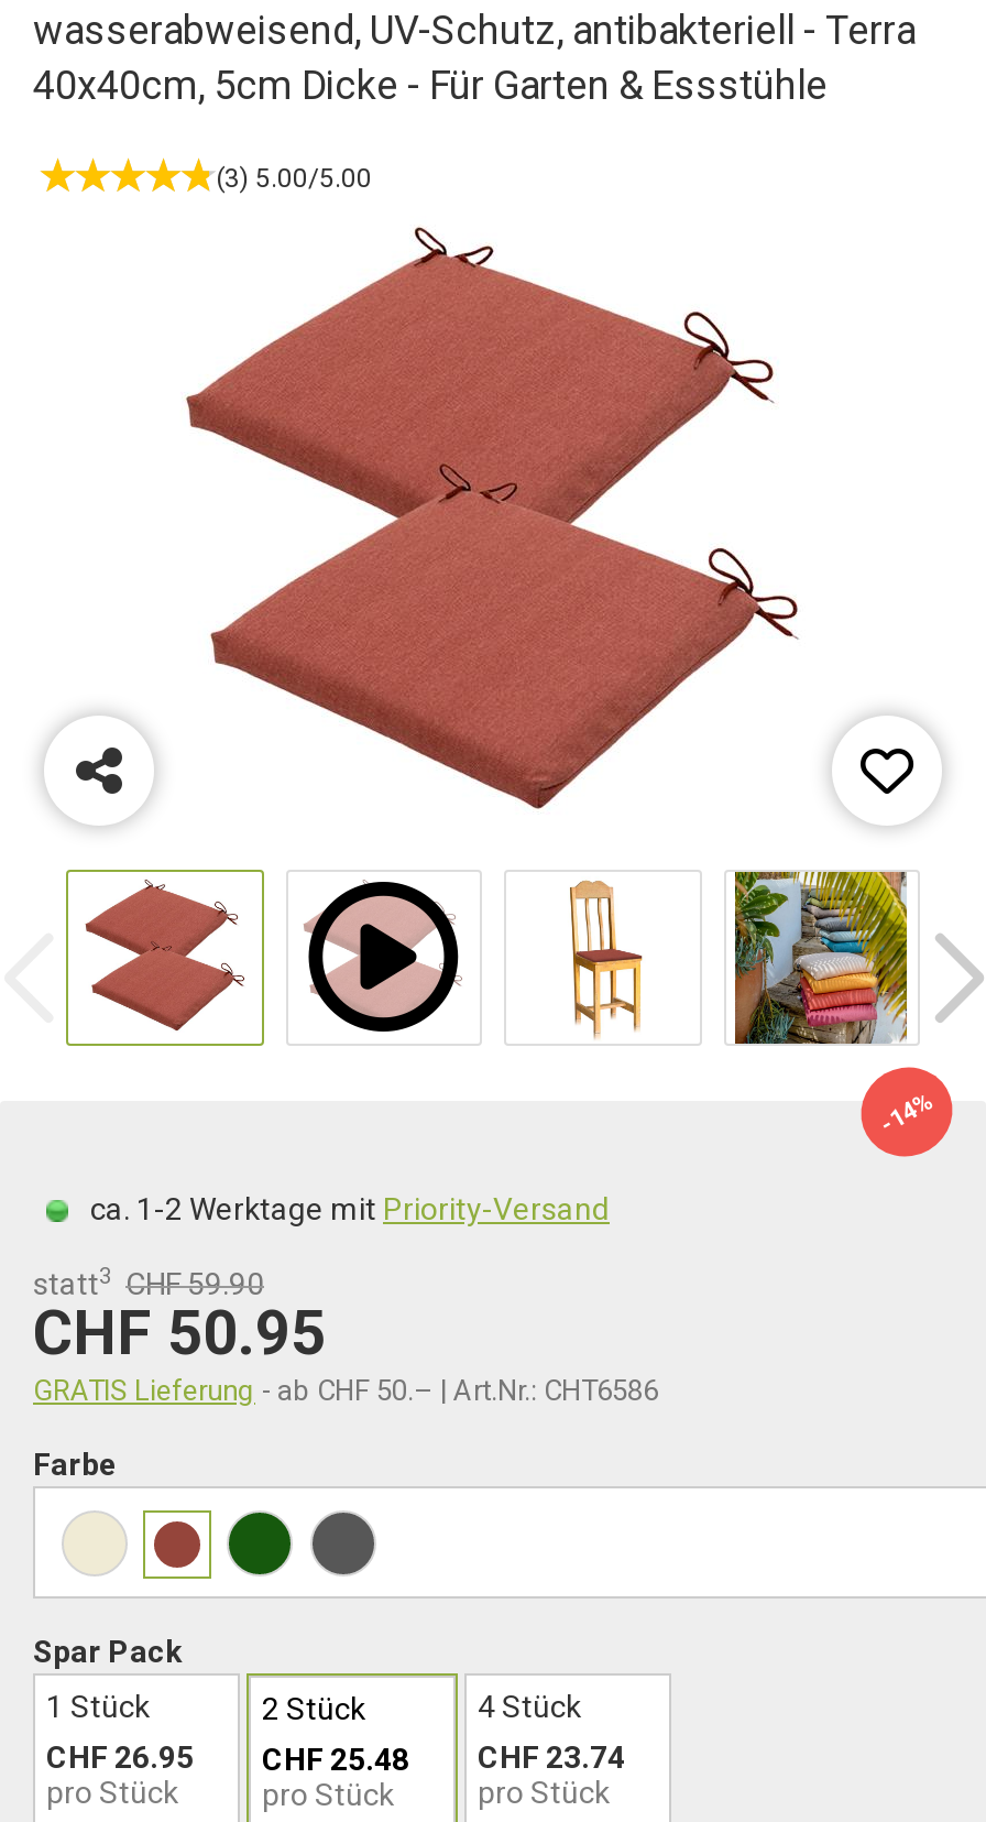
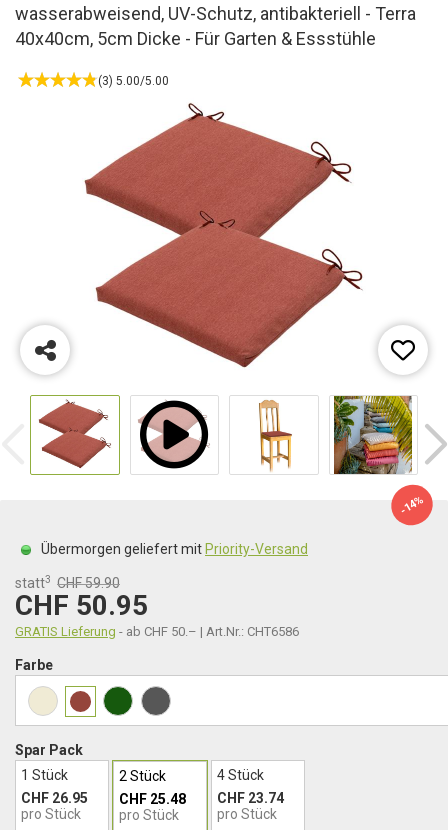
- ca. 1-2 Werktage mit Priority-Versand
+ Übermorgen geliefert mit Priority-Versand
